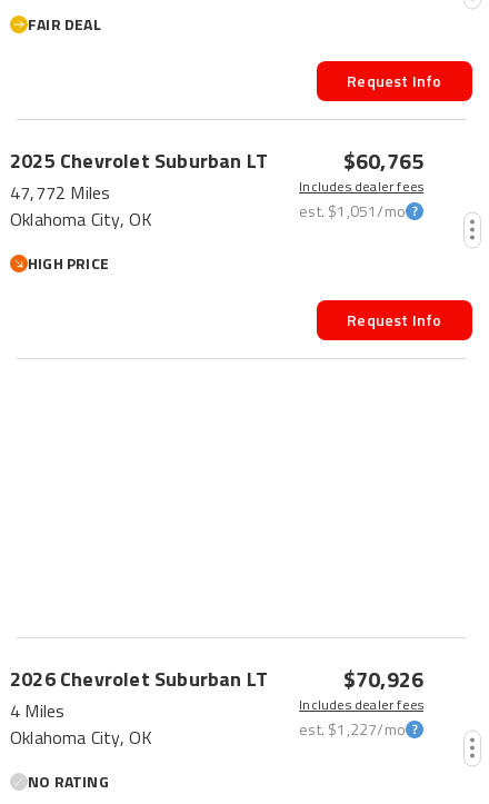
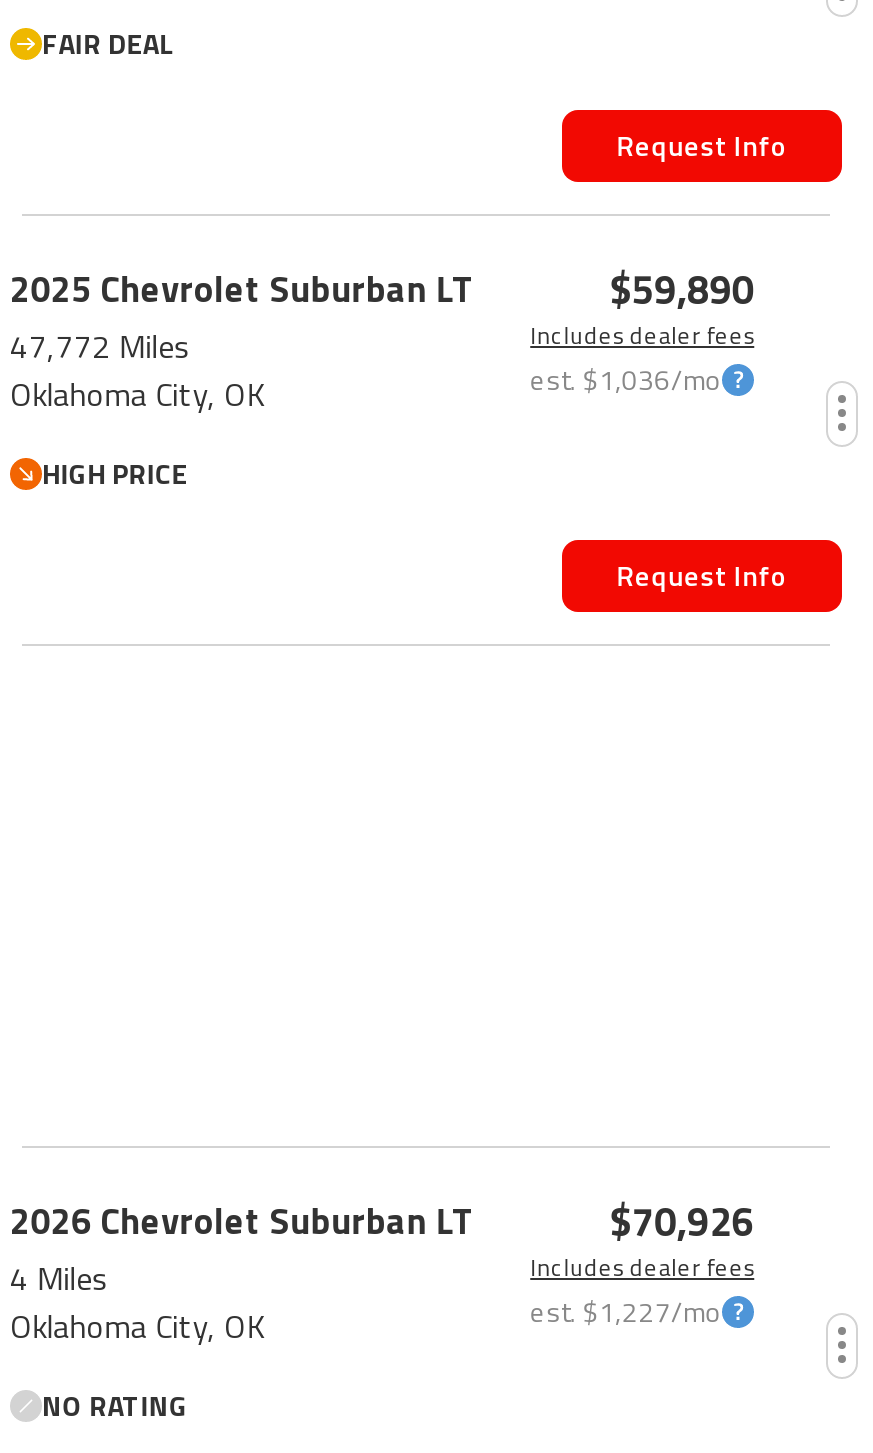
- $60,765
+ $59,890

- est. $1,051/mo
+ est. $1,036/mo
